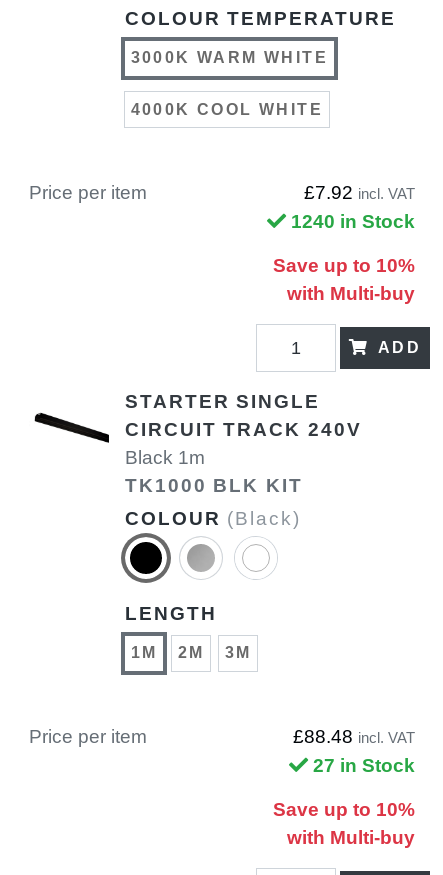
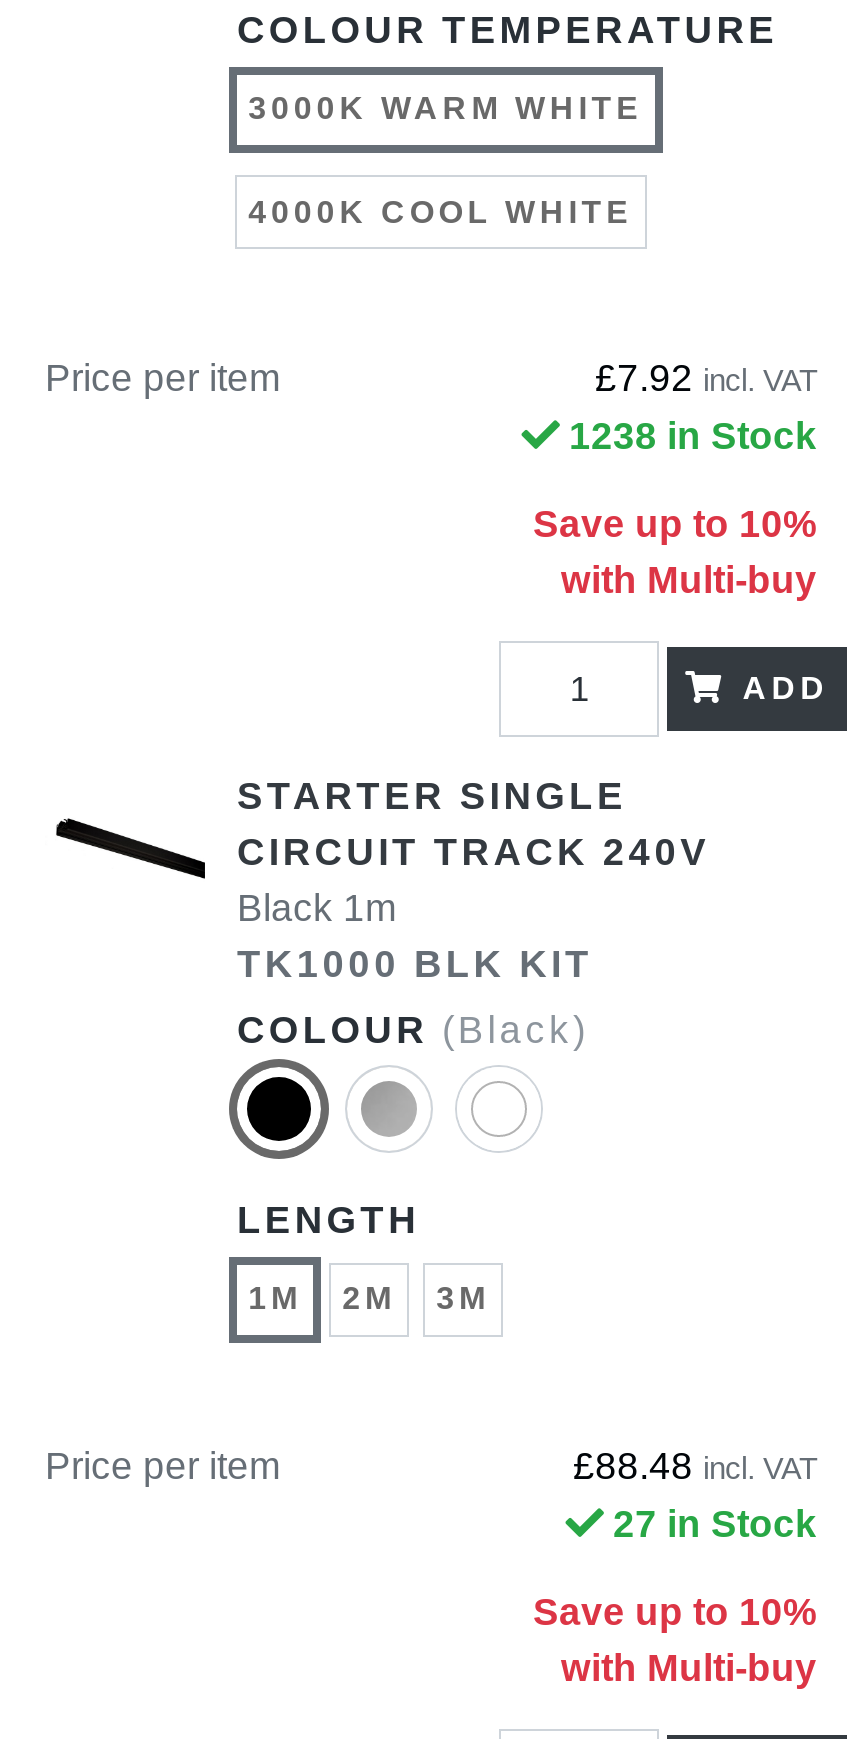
- 1240 in Stock
+ 1238 in Stock
